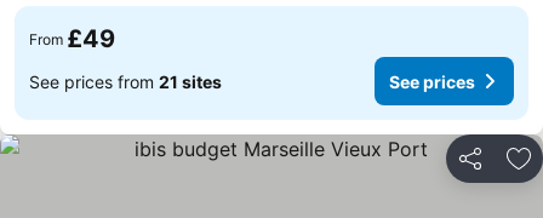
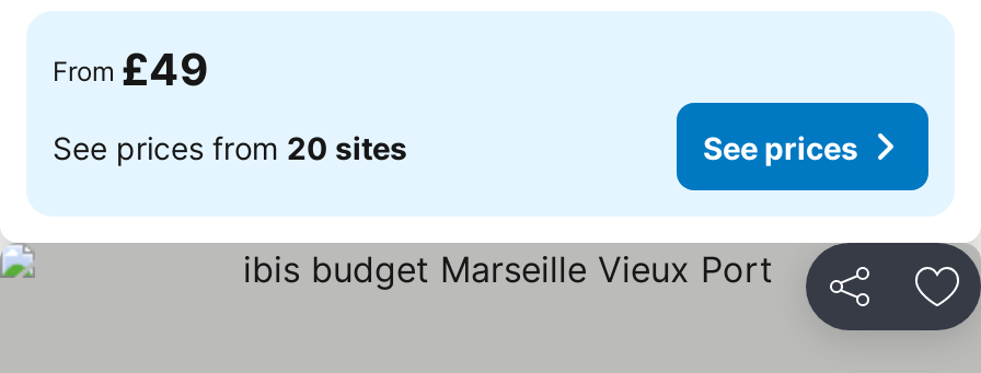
- See prices from 21 sites
+ See prices from 20 sites
